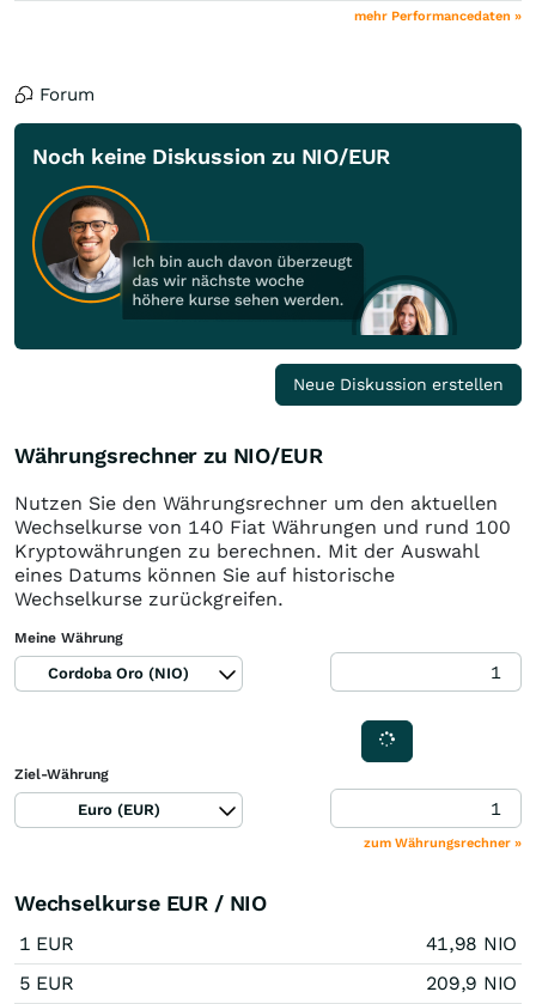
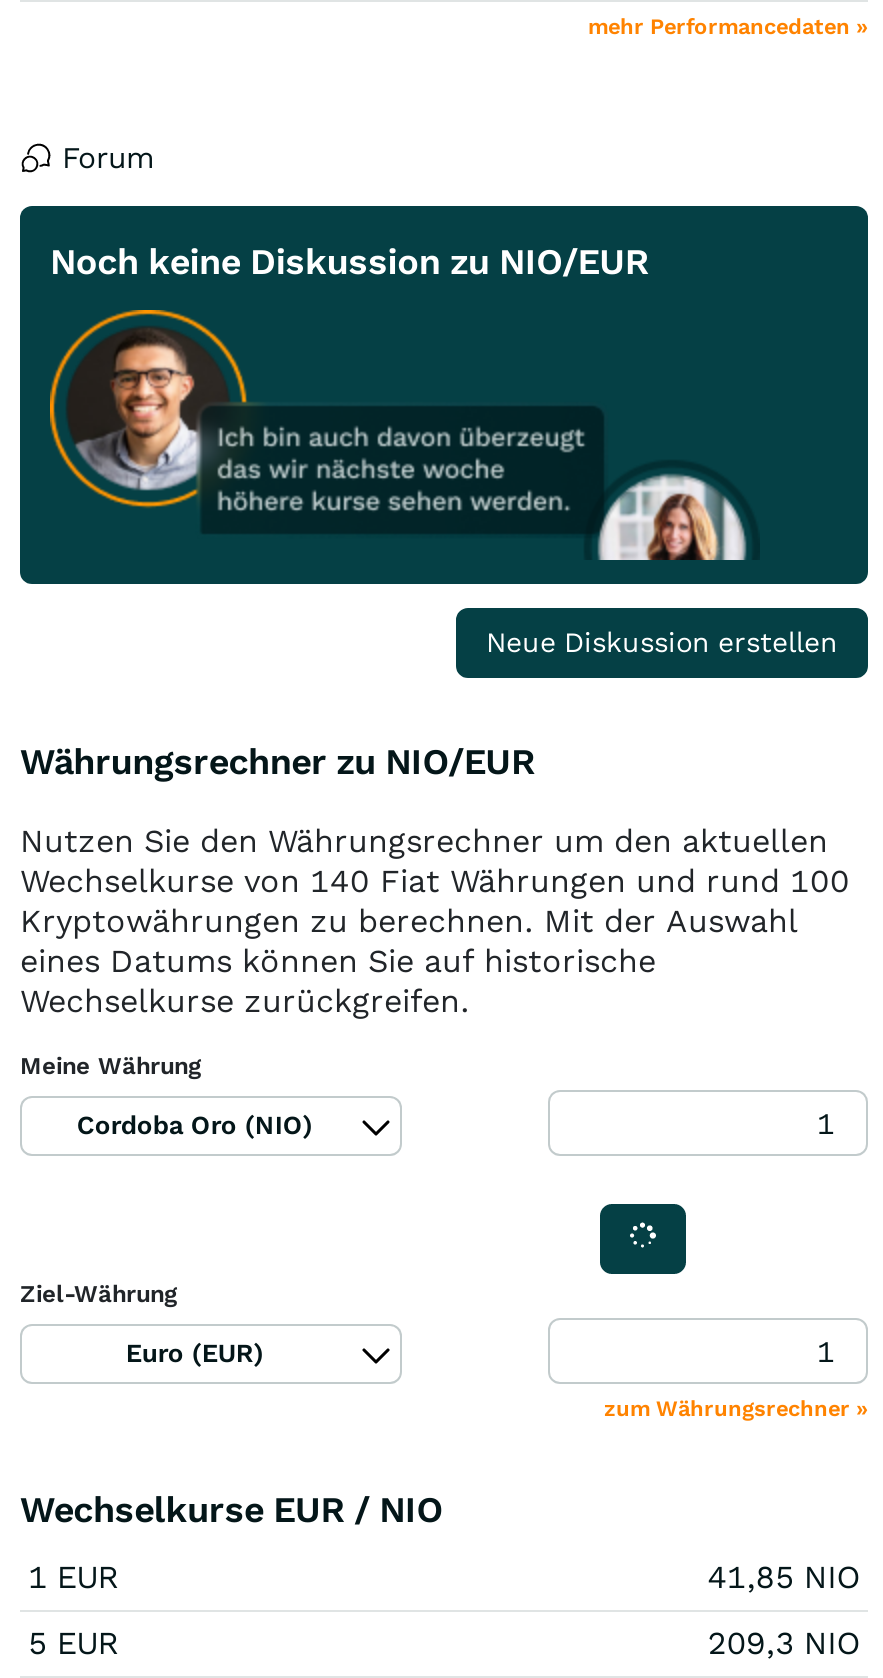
- 41,98 NIO
+ 41,85 NIO

- 209,9 NIO
+ 209,3 NIO
